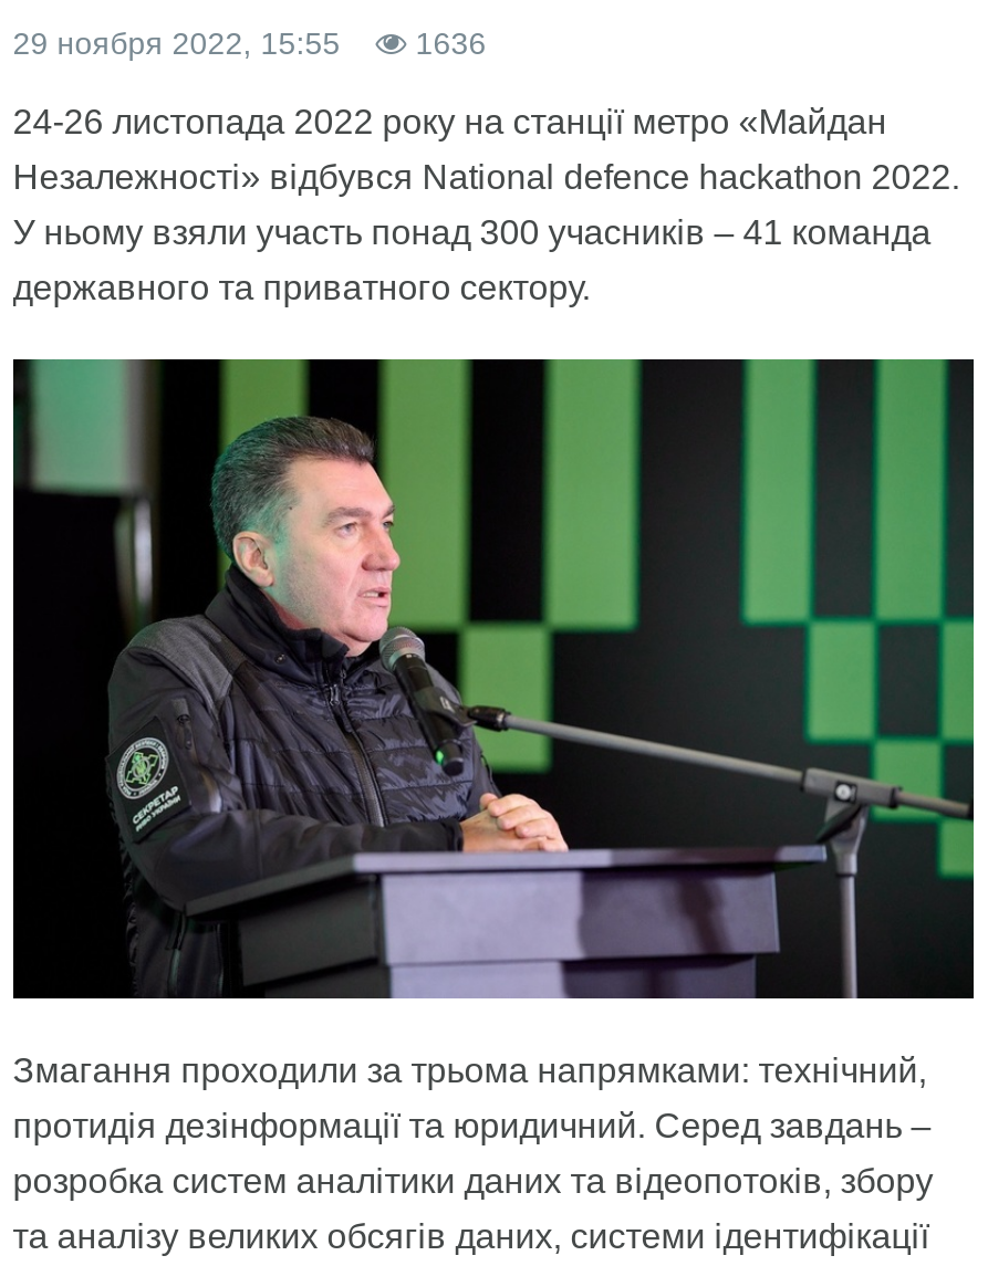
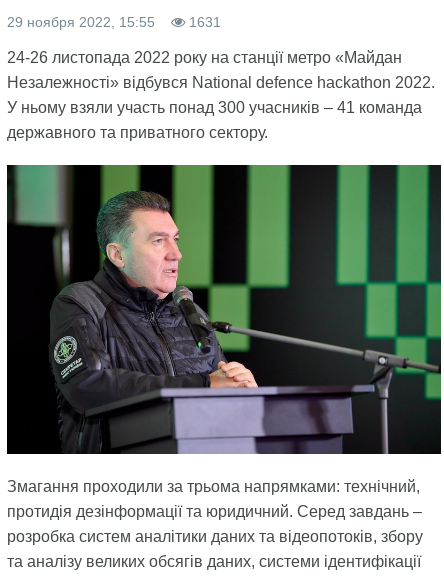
- 29 ноября 2022, 15:55 1636
+ 29 ноября 2022, 15:55 1631
